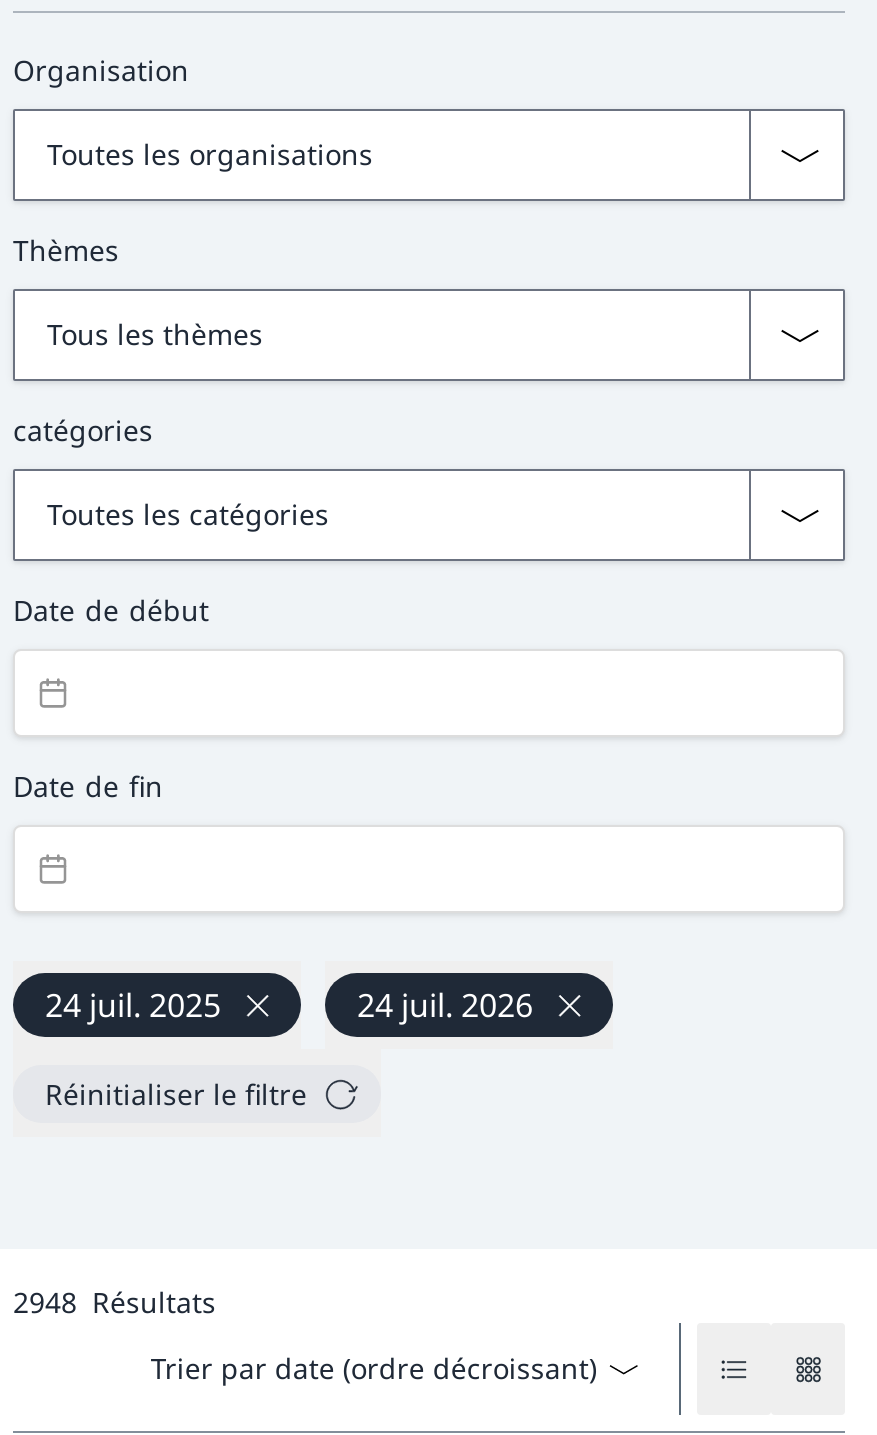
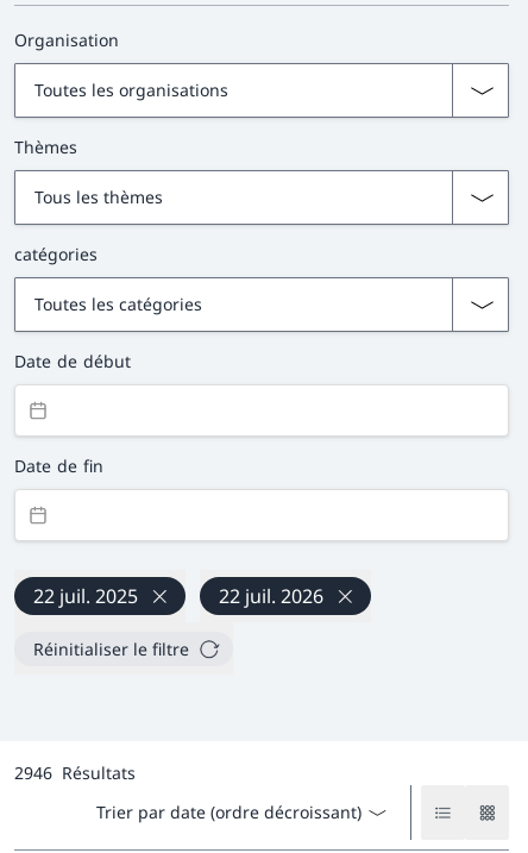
- 24 juil. 2025
+ 22 juil. 2025

- 24 juil. 2026
+ 22 juil. 2026

- 2948 Résultats
+ 2946 Résultats
